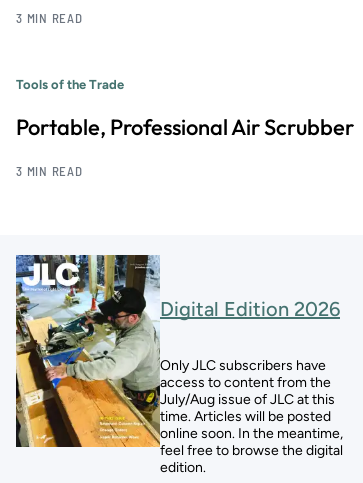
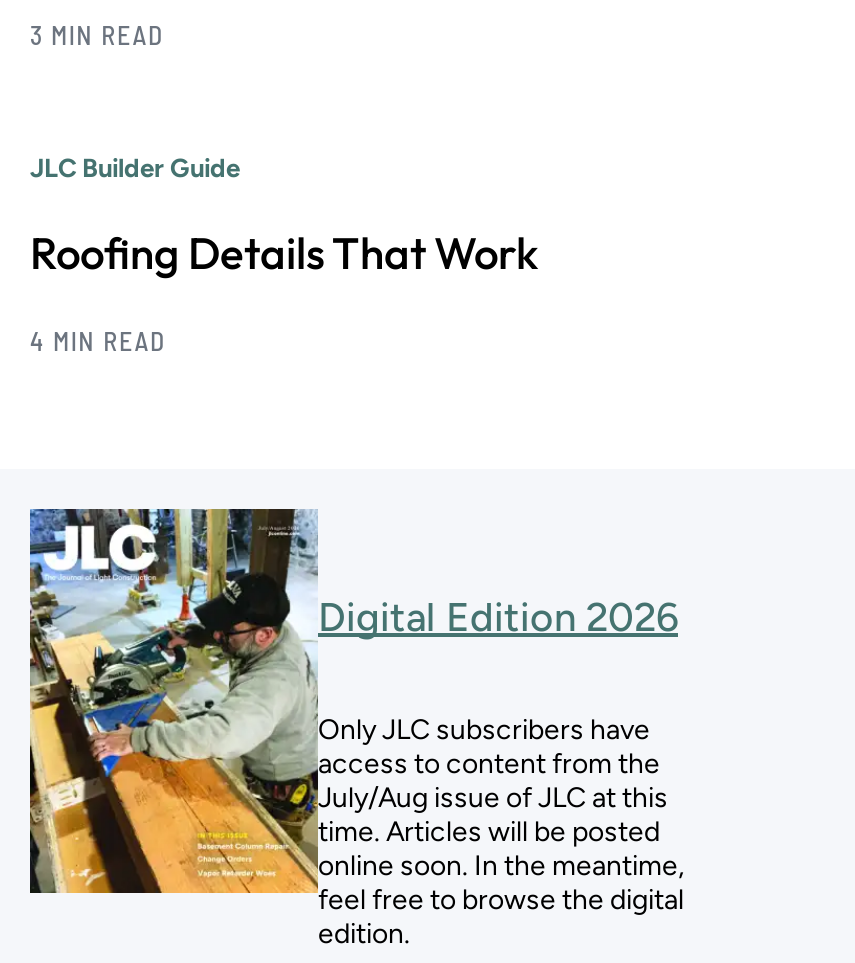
- Tools of the Trade
+ JLC Builder Guide

- Portable, Professional Air Scrubber
+ Roofing Details That Work

- 3 MIN READ
+ 4 MIN READ
